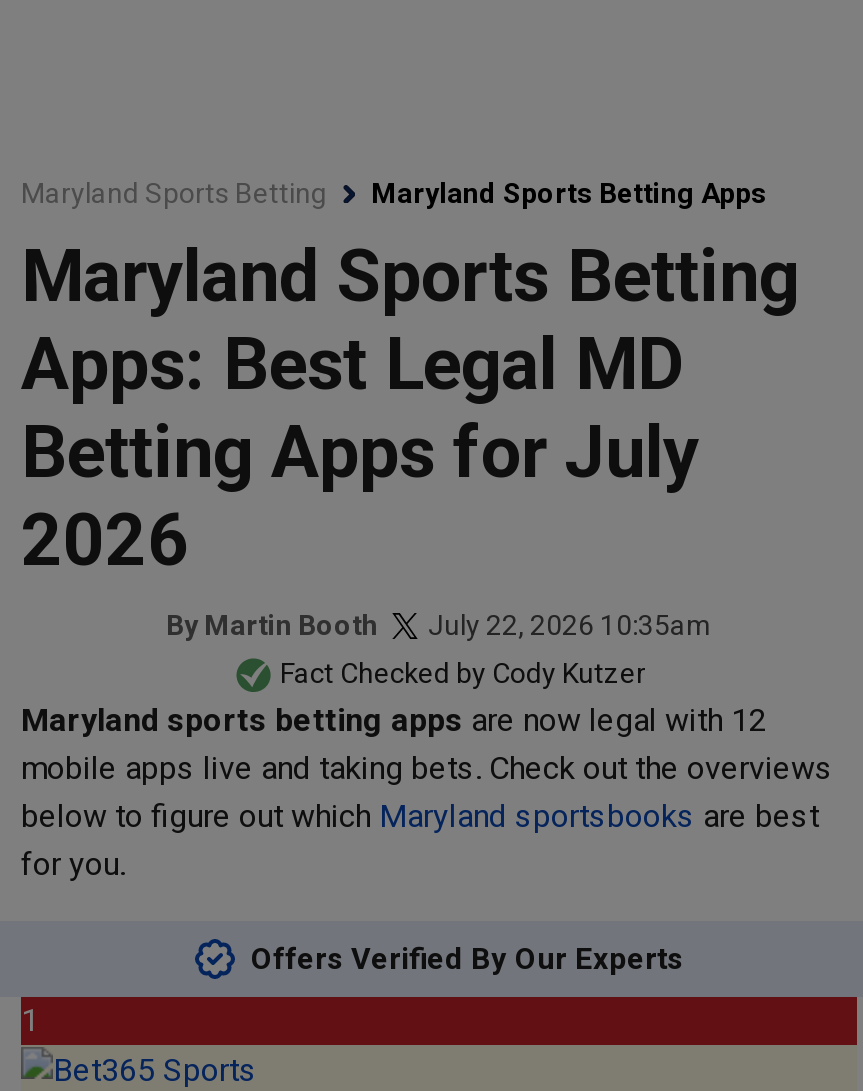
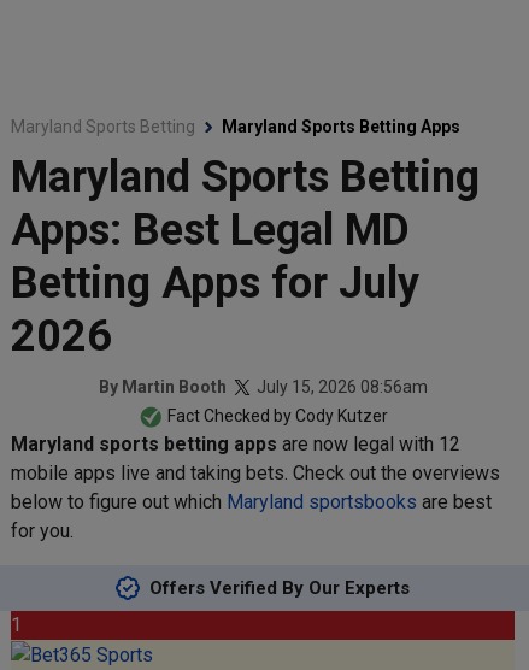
- By Martin Booth July 22, 2026 10:35am
+ By Martin Booth July 15, 2026 08:56am
